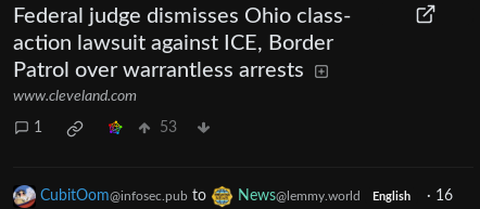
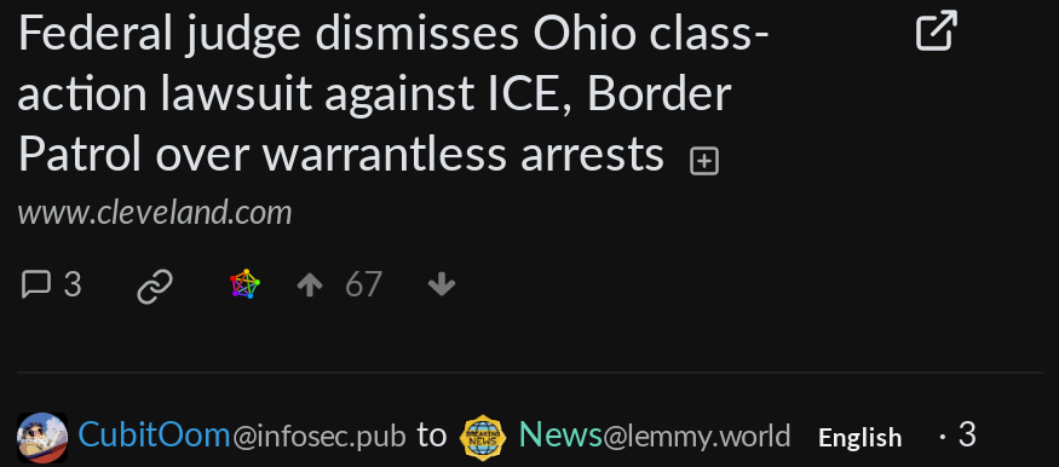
- 1
+ 3

- 53
+ 67

- CubitOom@infosec.pub to News@lemmy.world English · 16
+ CubitOom@infosec.pub to News@lemmy.world English · 3
